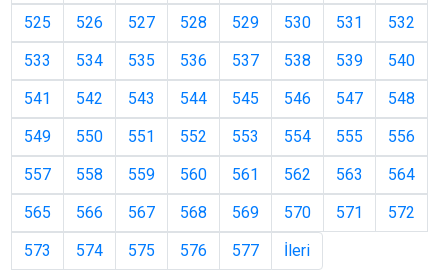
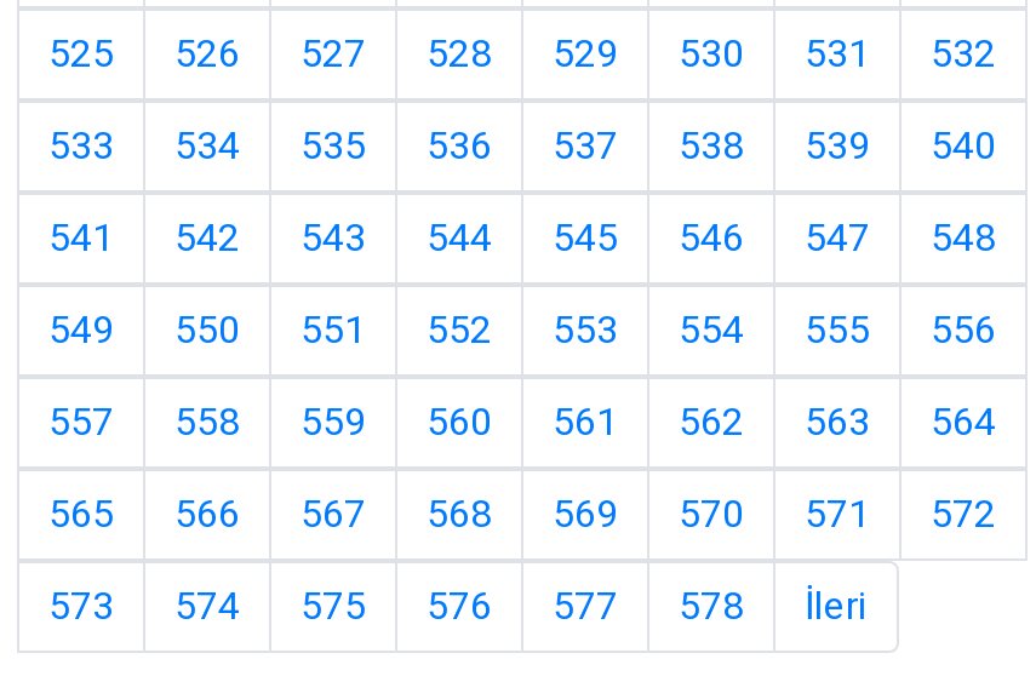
+ 578
